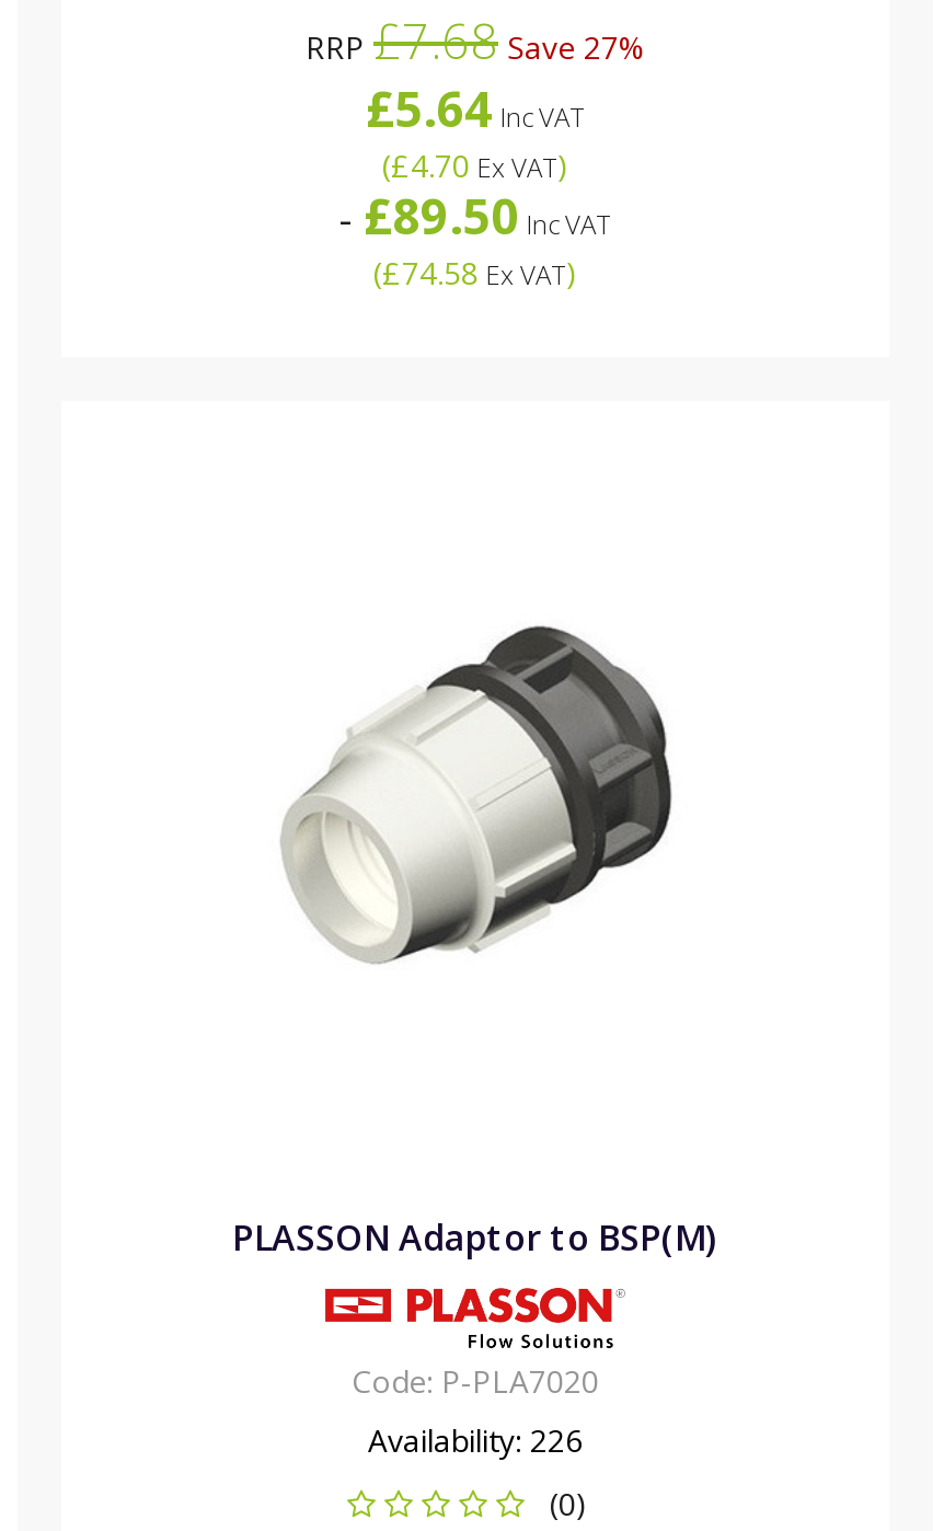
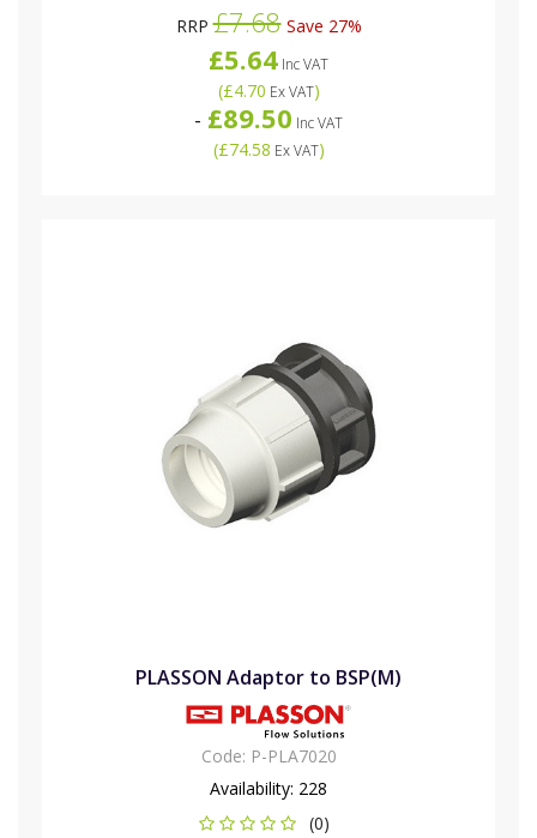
- Availability: 226
+ Availability: 228
